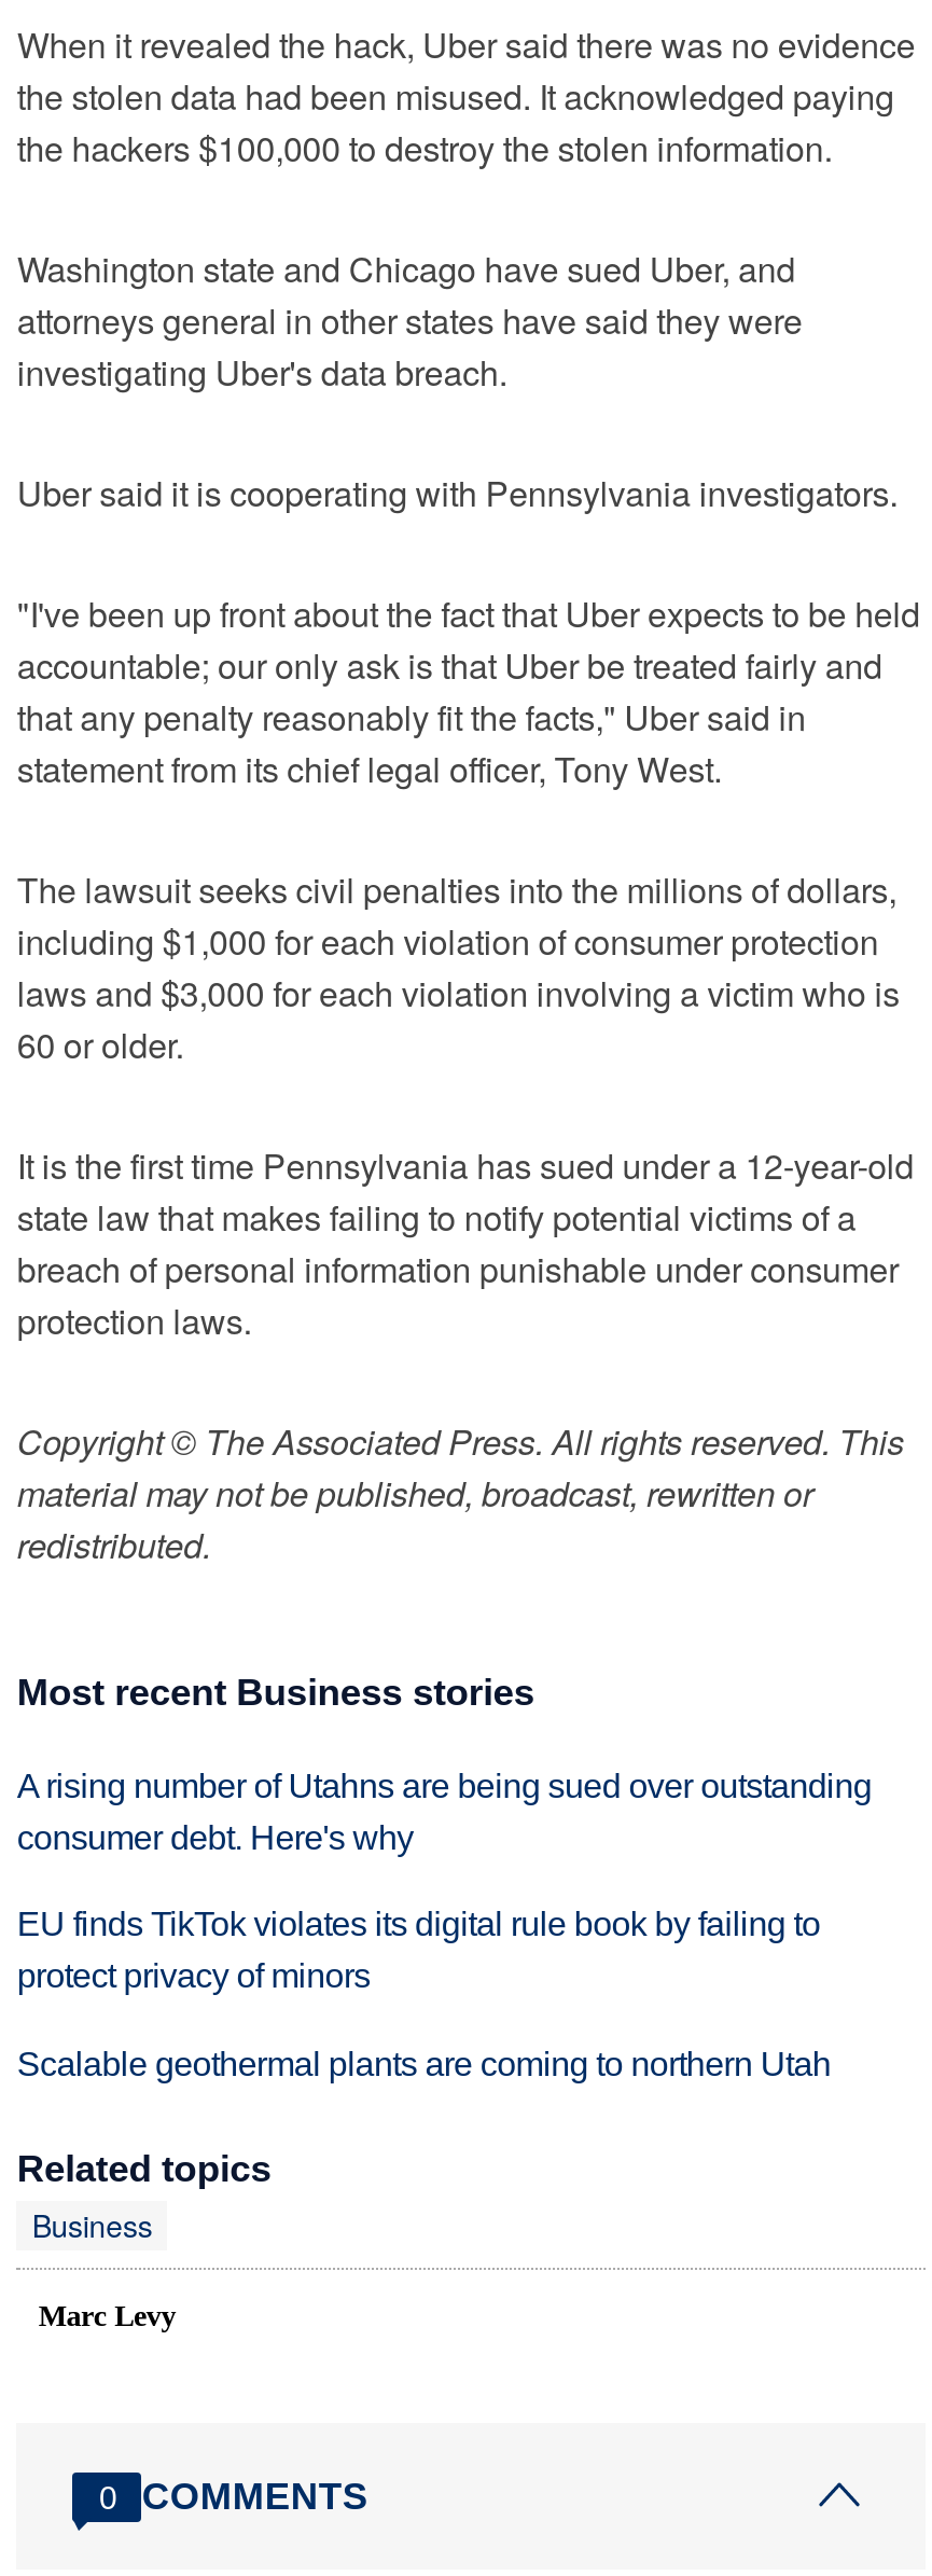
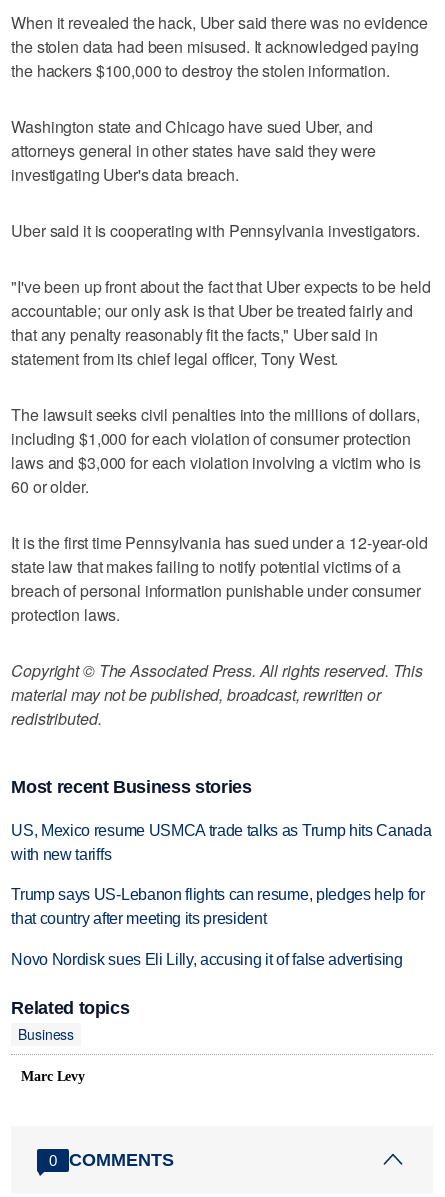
- A rising number of Utahns are being sued over outstanding
- consumer debt. Here's why
+ US, Mexico resume USMCA trade talks as Trump hits Canada
+ with new tariffs

- EU finds TikTok violates its digital rule book by failing to
- protect privacy of minors
+ Trump says US-Lebanon flights can resume, pledges help for
+ that country after meeting its president

- Scalable geothermal plants are coming to northern Utah
+ Novo Nordisk sues Eli Lilly, accusing it of false advertising
